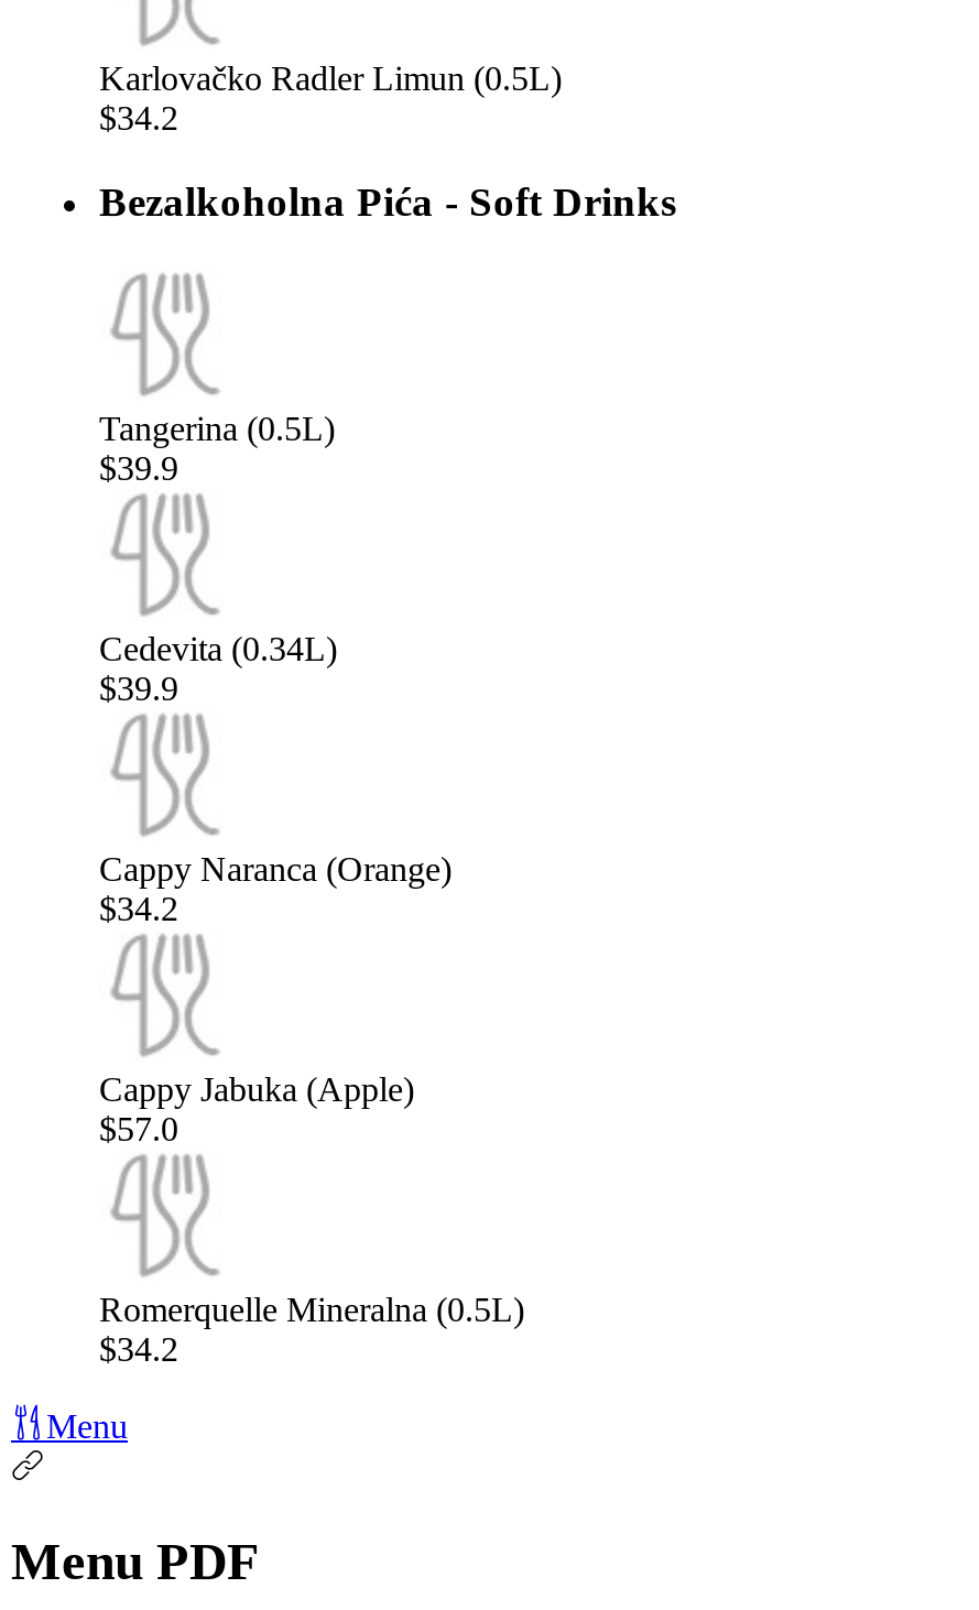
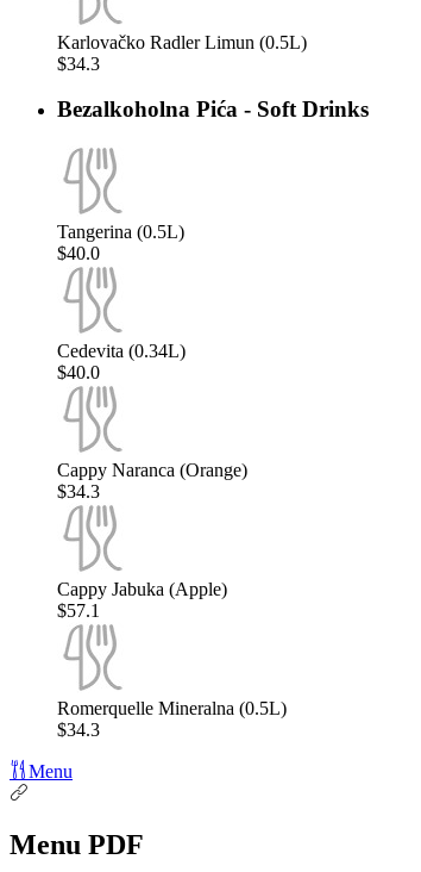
- $34.2
+ $34.3

- $39.9
+ $40.0

- $39.9
+ $40.0

- $34.2
+ $34.3

- $57.0
+ $57.1

- $34.2
+ $34.3
